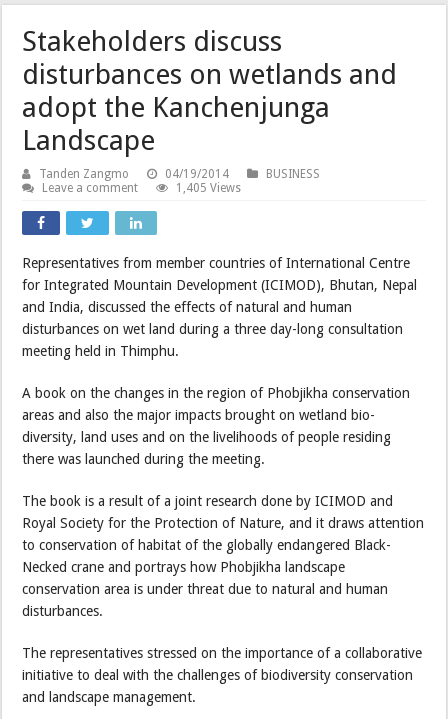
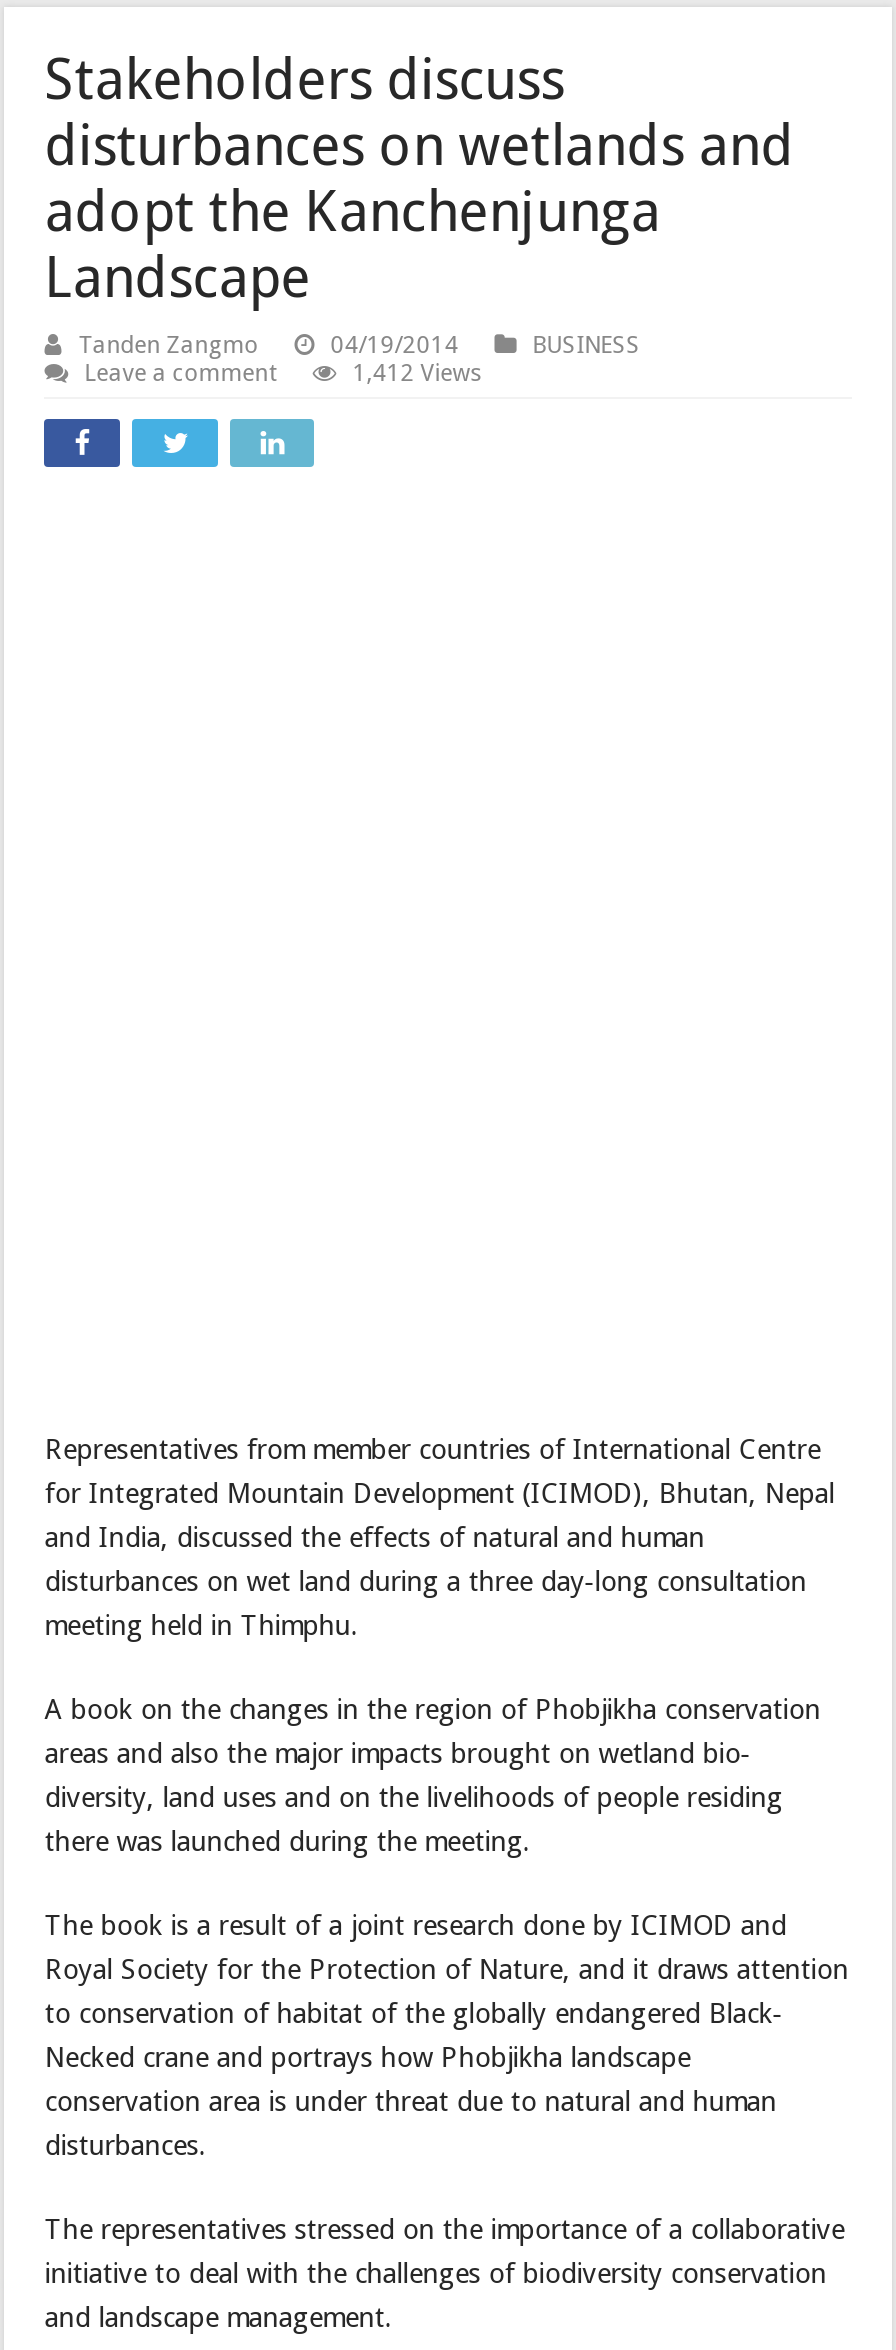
- 1,405 Views
+ 1,412 Views
